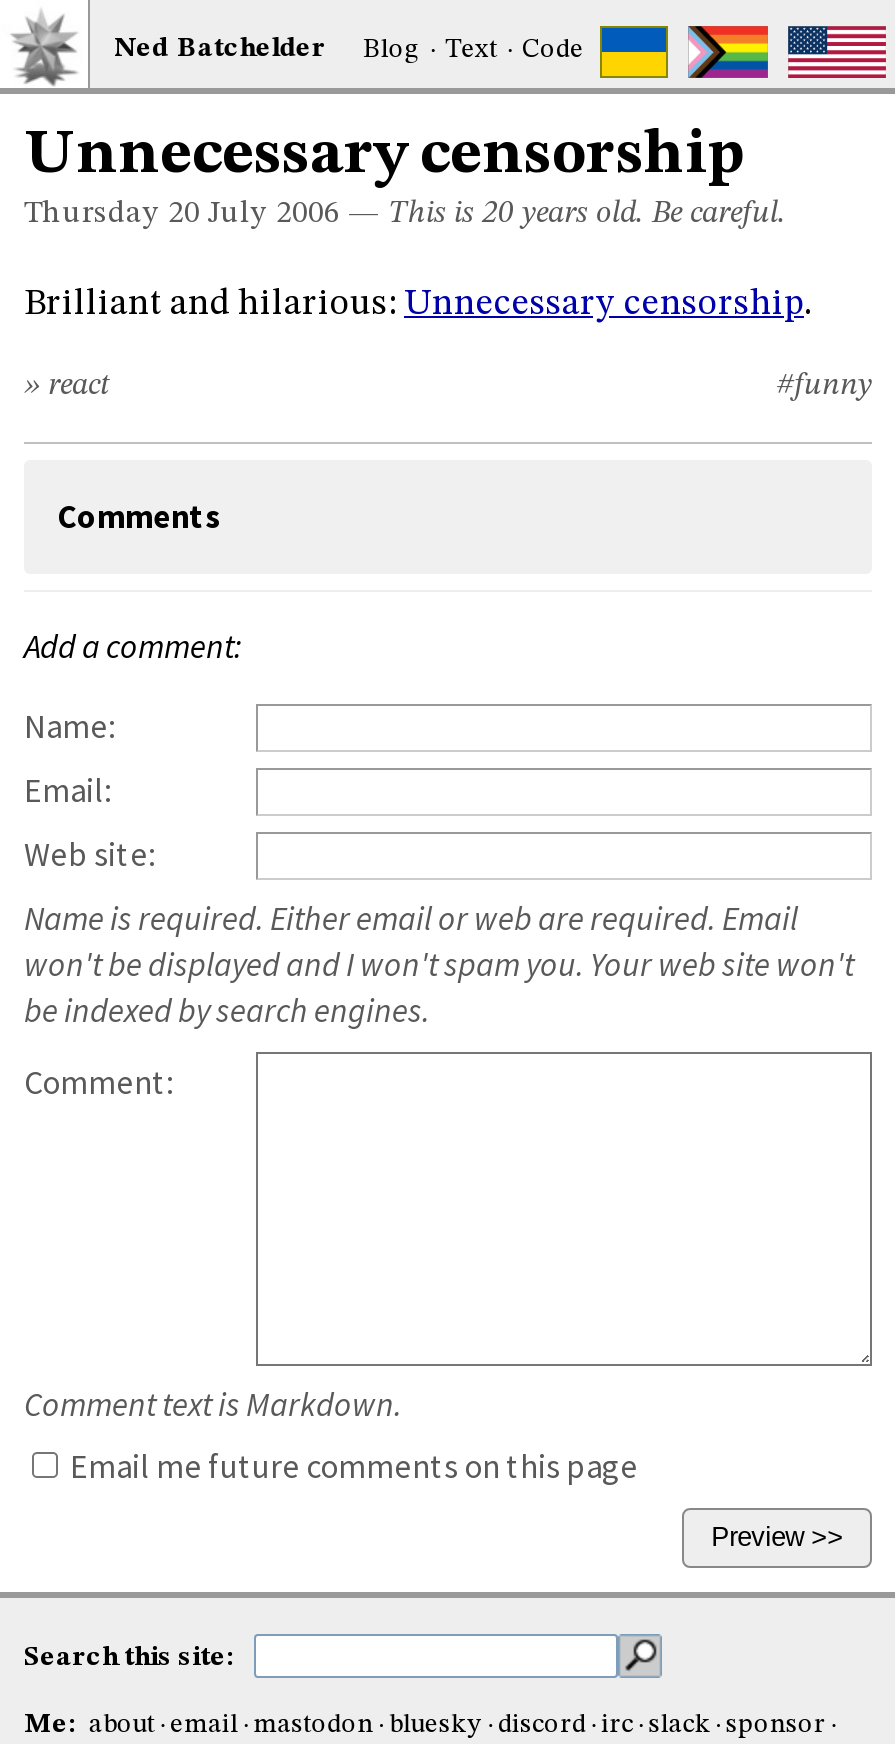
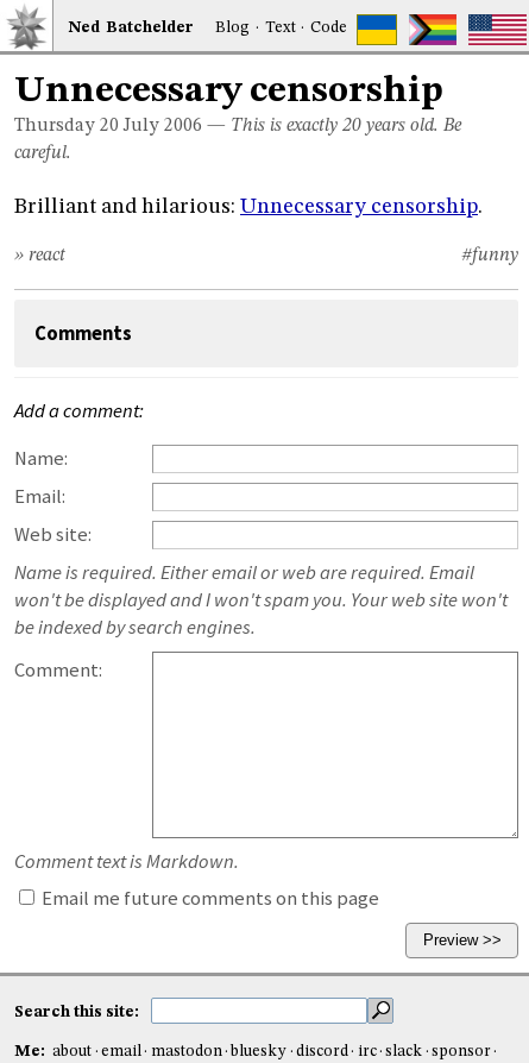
- Thursday 20 July 2006 — This is 20 years old. Be careful.
+ Thursday 20 July 2006 — This is exactly 20 years old. Be
+ careful.
